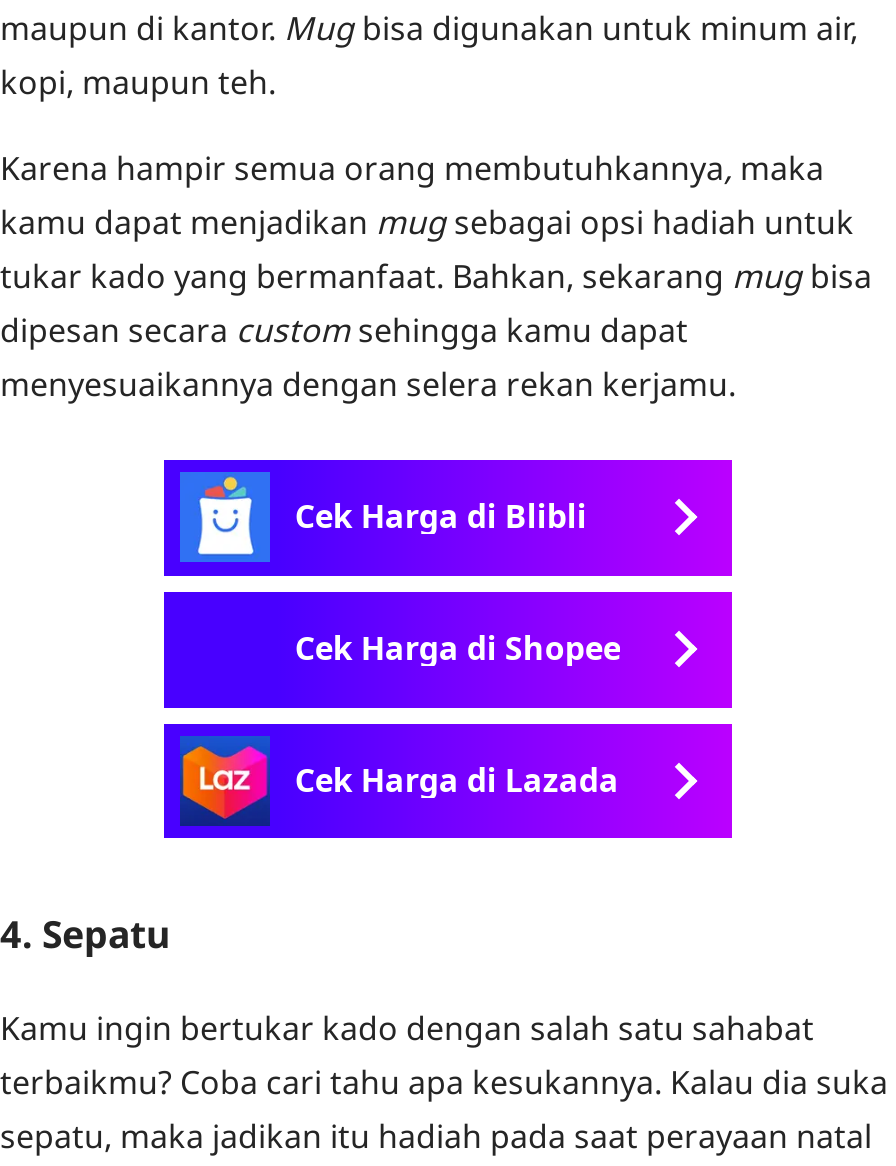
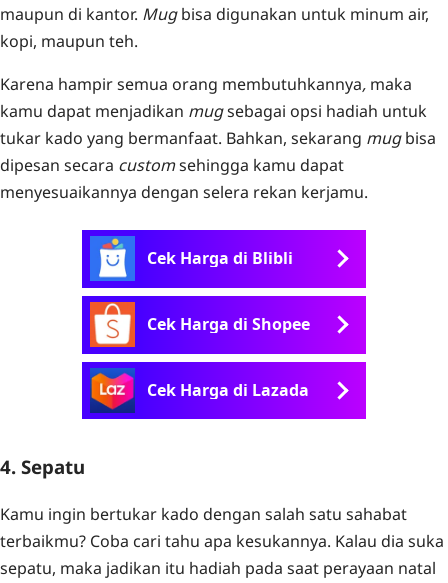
+ [image]
